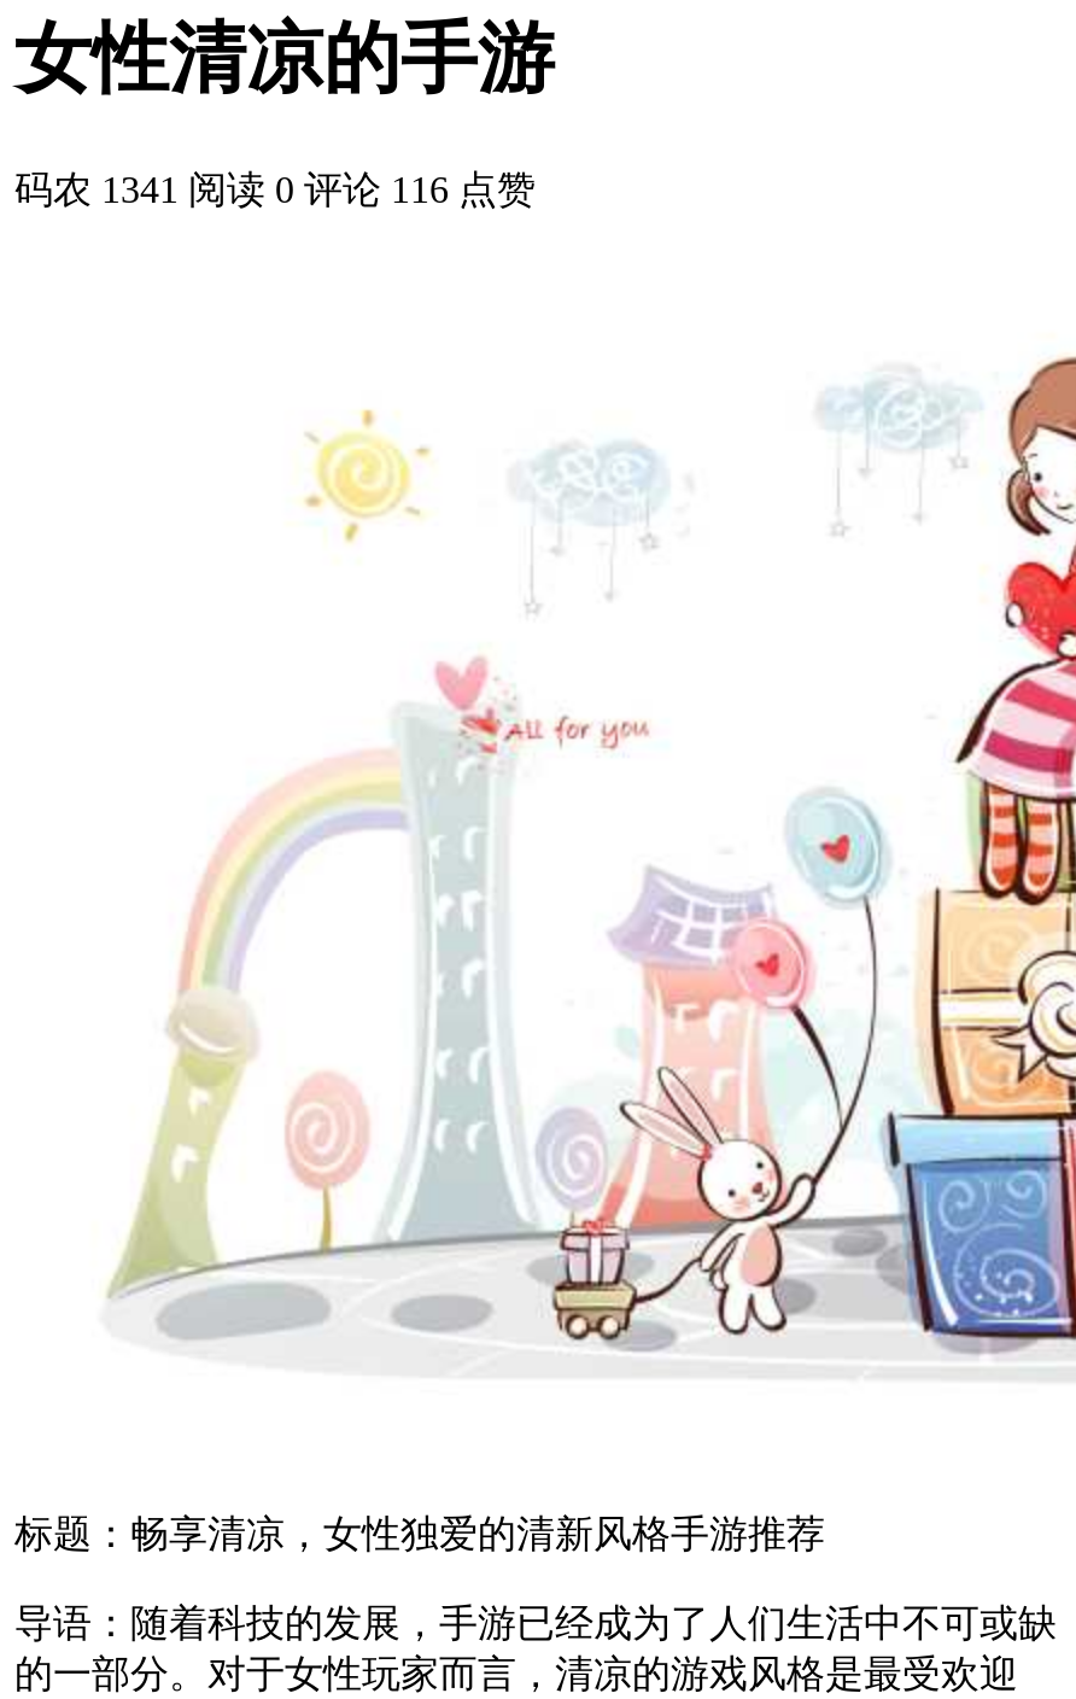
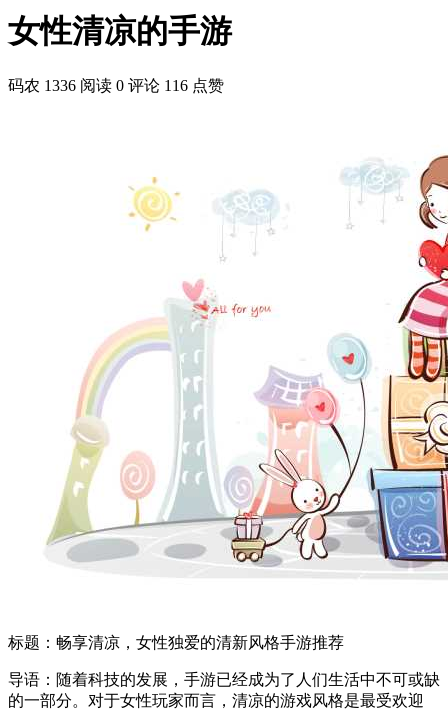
- 码农1341 阅读0 评论116 点赞
+ 码农1336 阅读0 评论116 点赞
